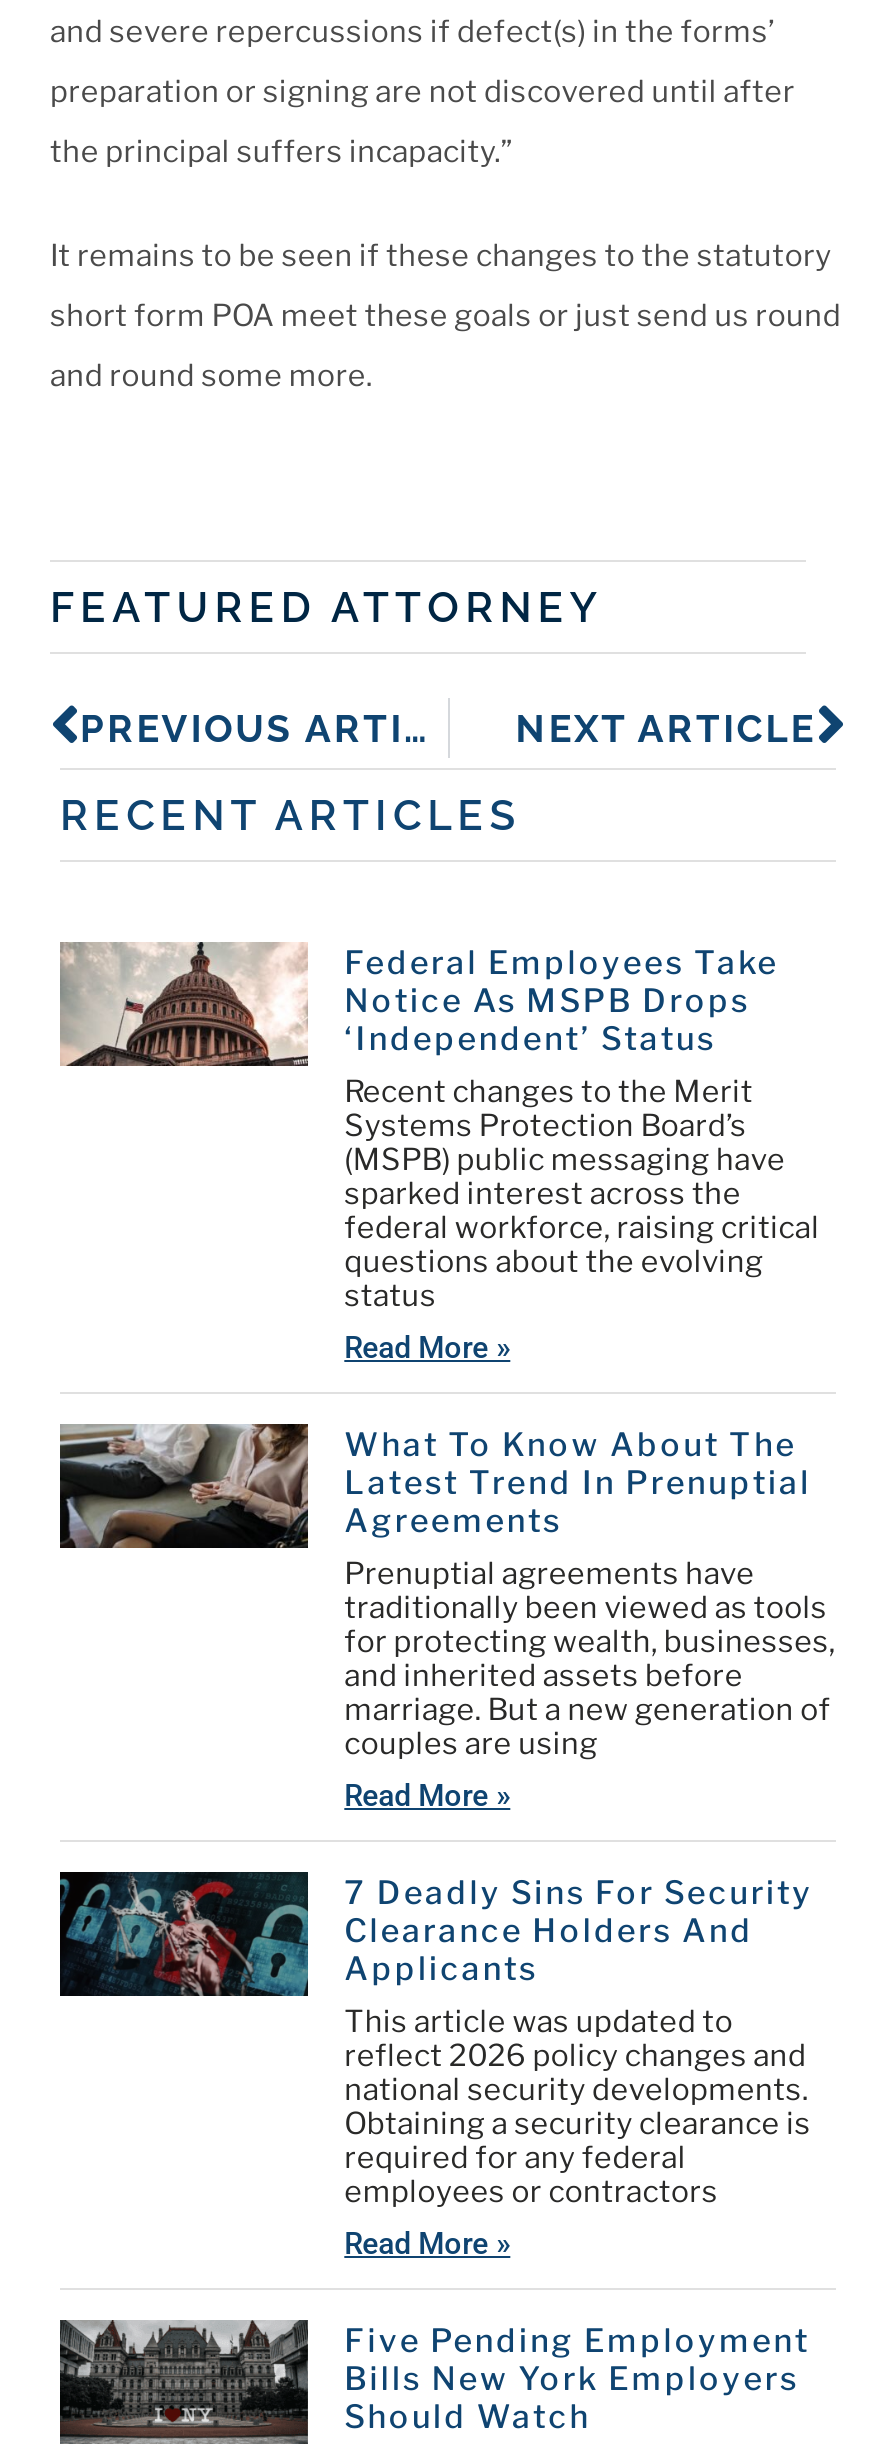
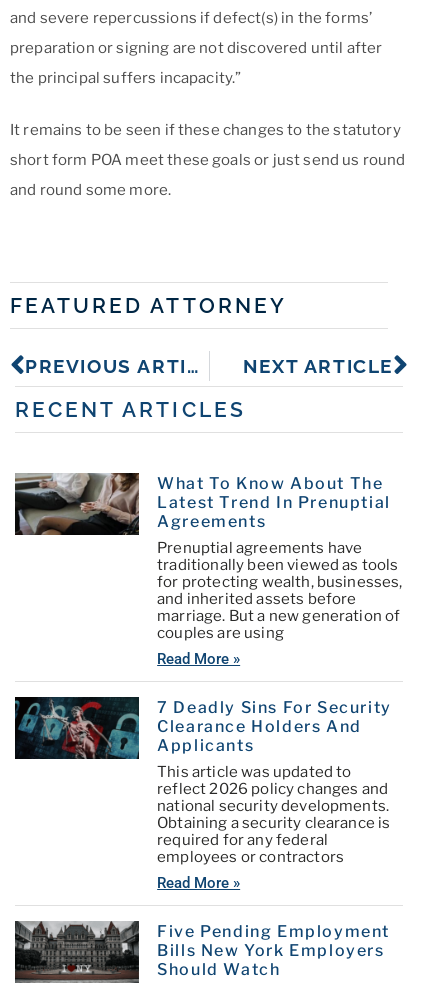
- [image]
- Federal Employees Take
- Notice As MSPB Drops
- ‘Independent’ Status
- Recent changes to the Merit
- Systems Protection Board’s
- (MSPB) public messaging have
- sparked interest across the
- federal workforce, raising critical
- questions about the evolving
- status
- Read More »
